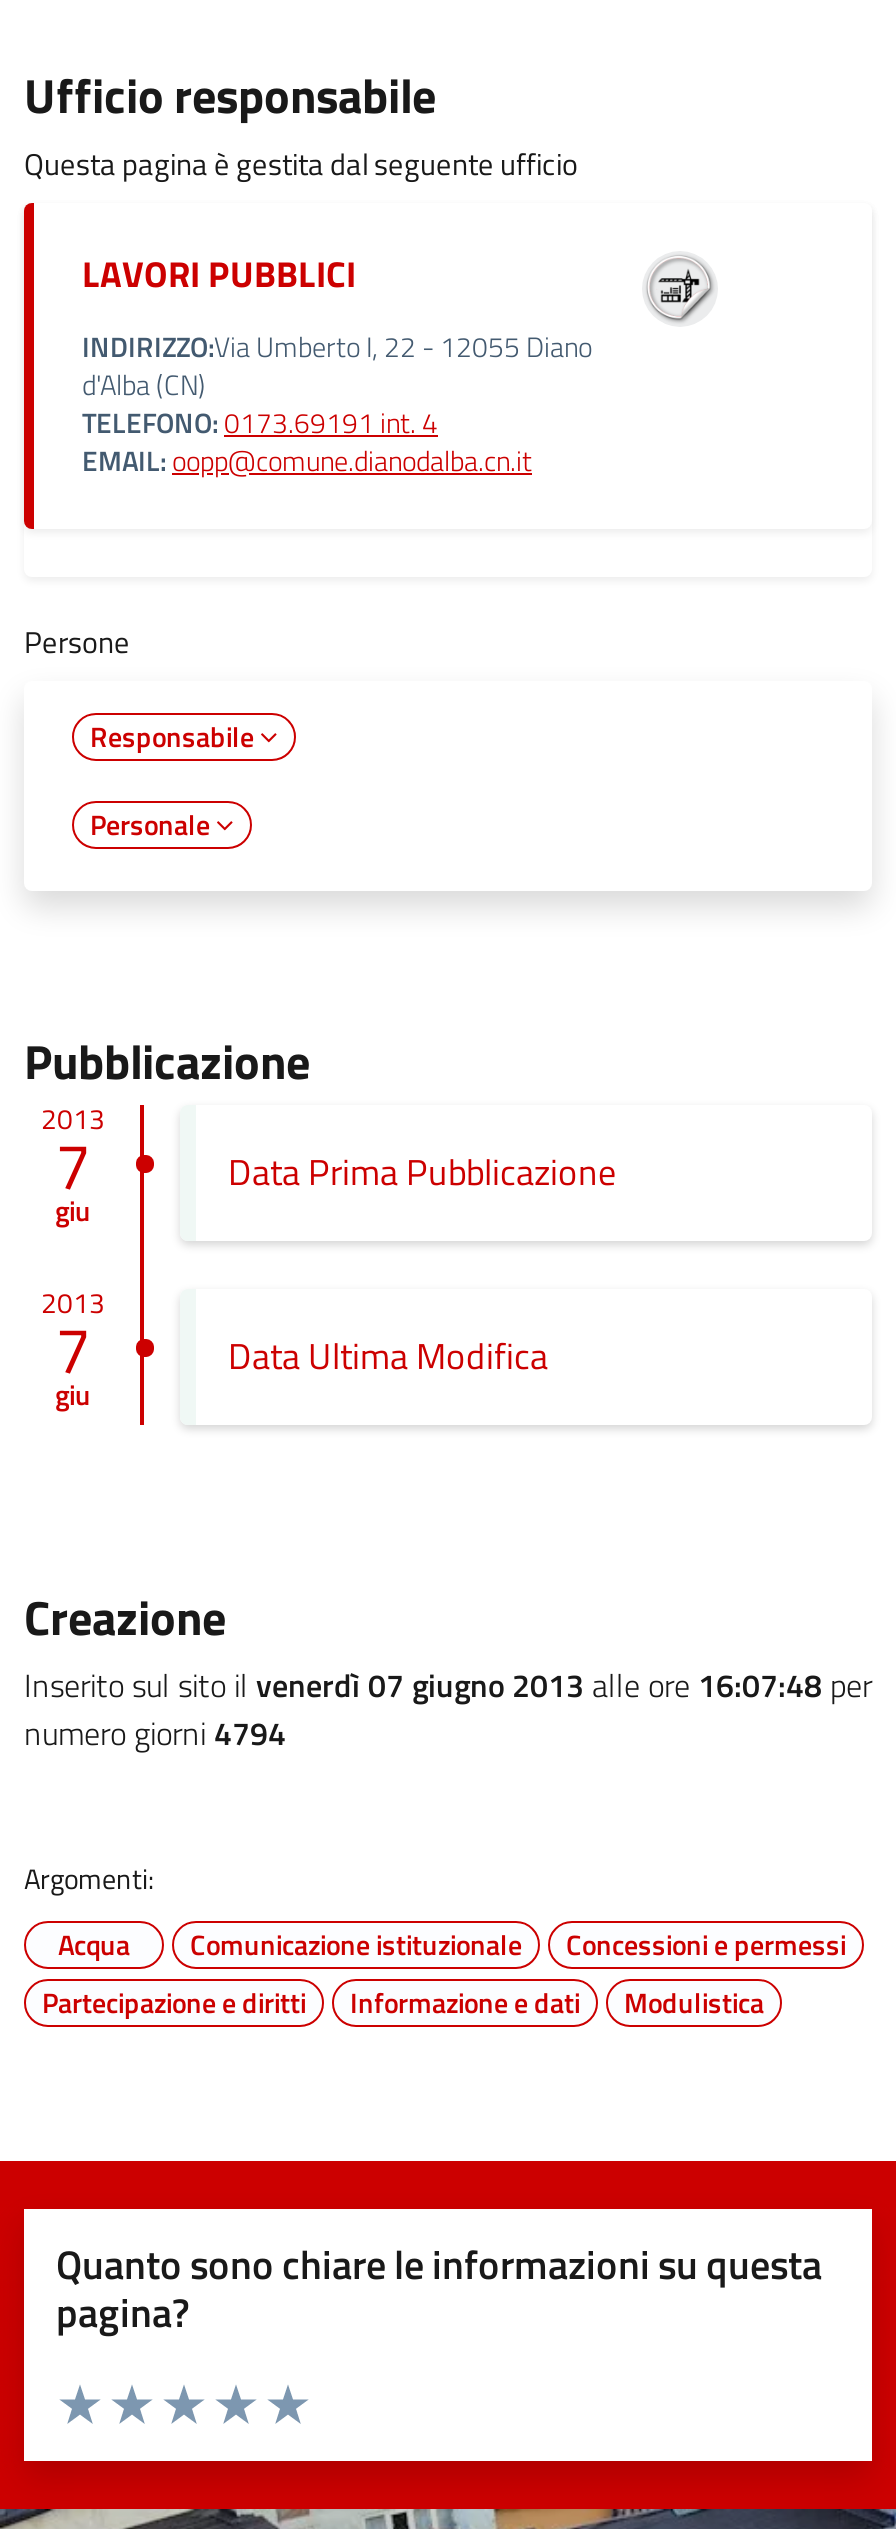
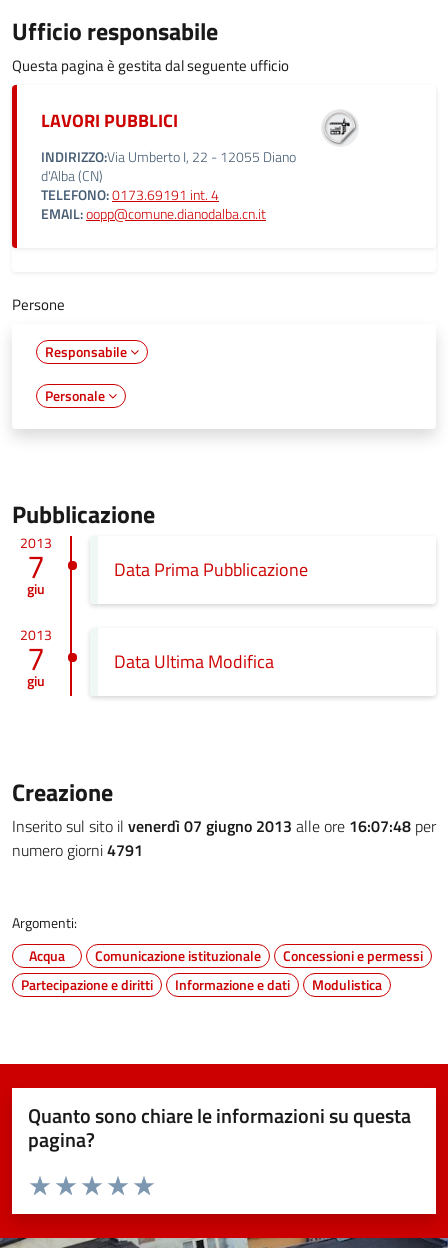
- numero giorni 4794
+ numero giorni 4791
